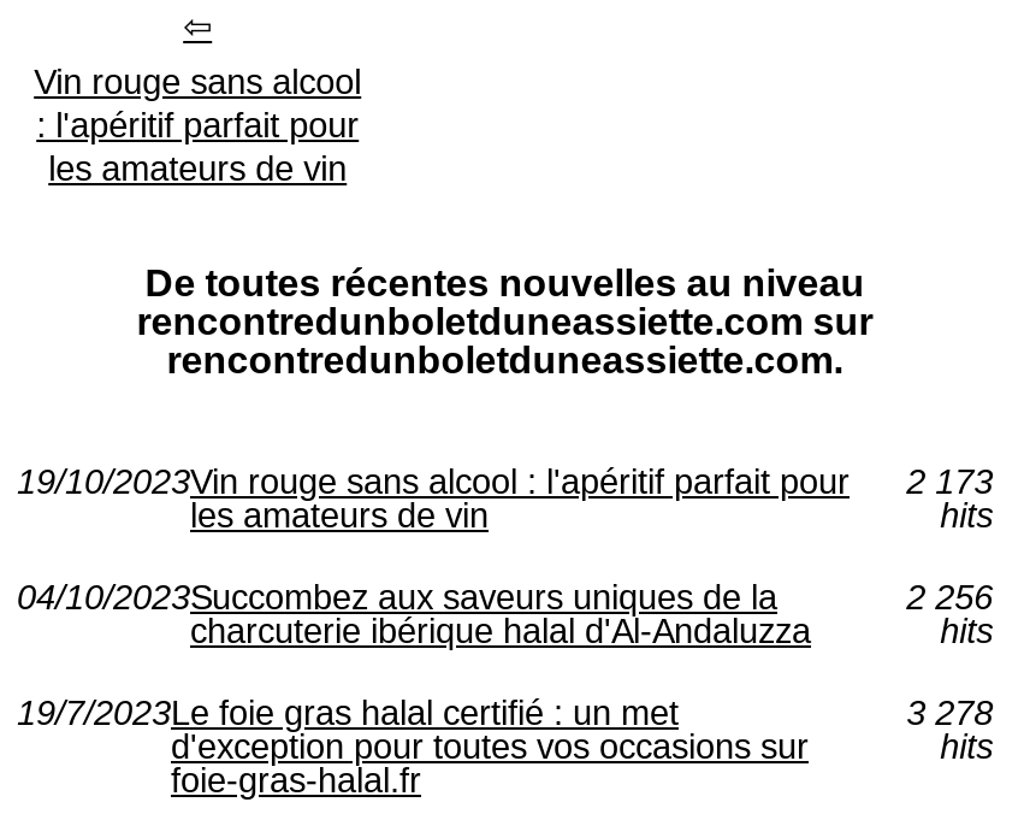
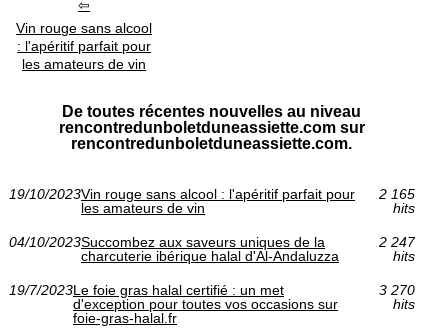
- 19/10/2023Vin rouge sans alcool : l'apéritif parfait pour 2 173
+ 19/10/2023Vin rouge sans alcool : l'apéritif parfait pour 2 165

- 2 256
+ 2 247

- 3 278
+ 3 270
